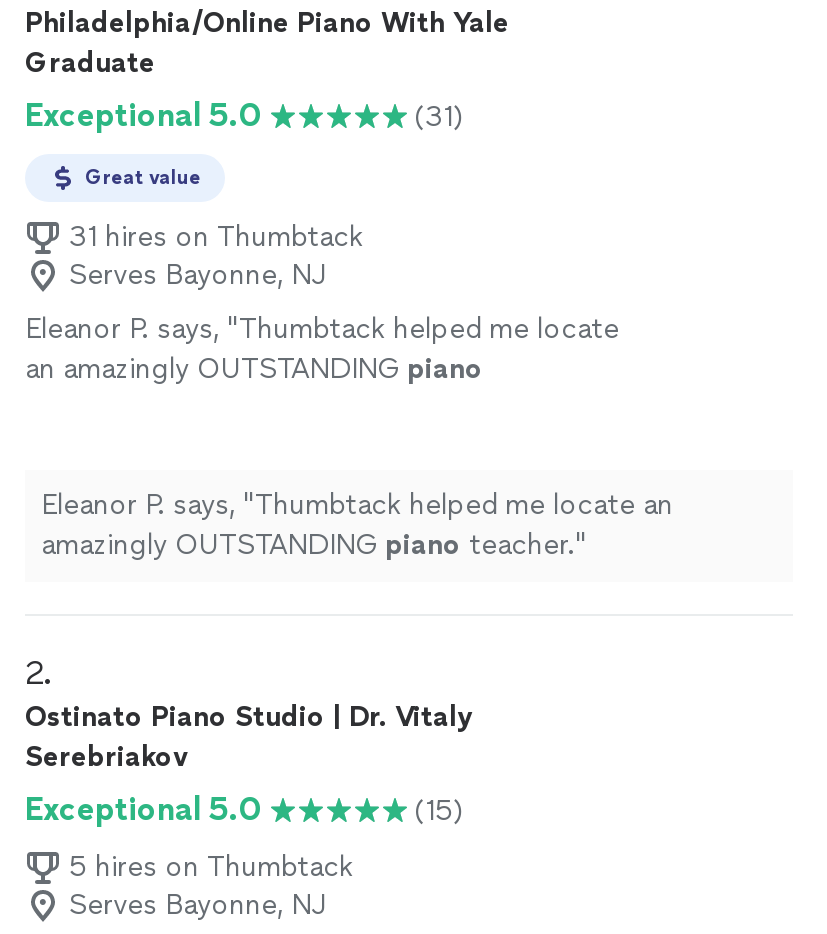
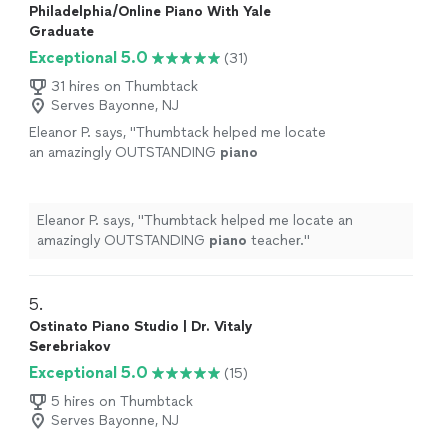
- Great value

- 2.
+ 5.
